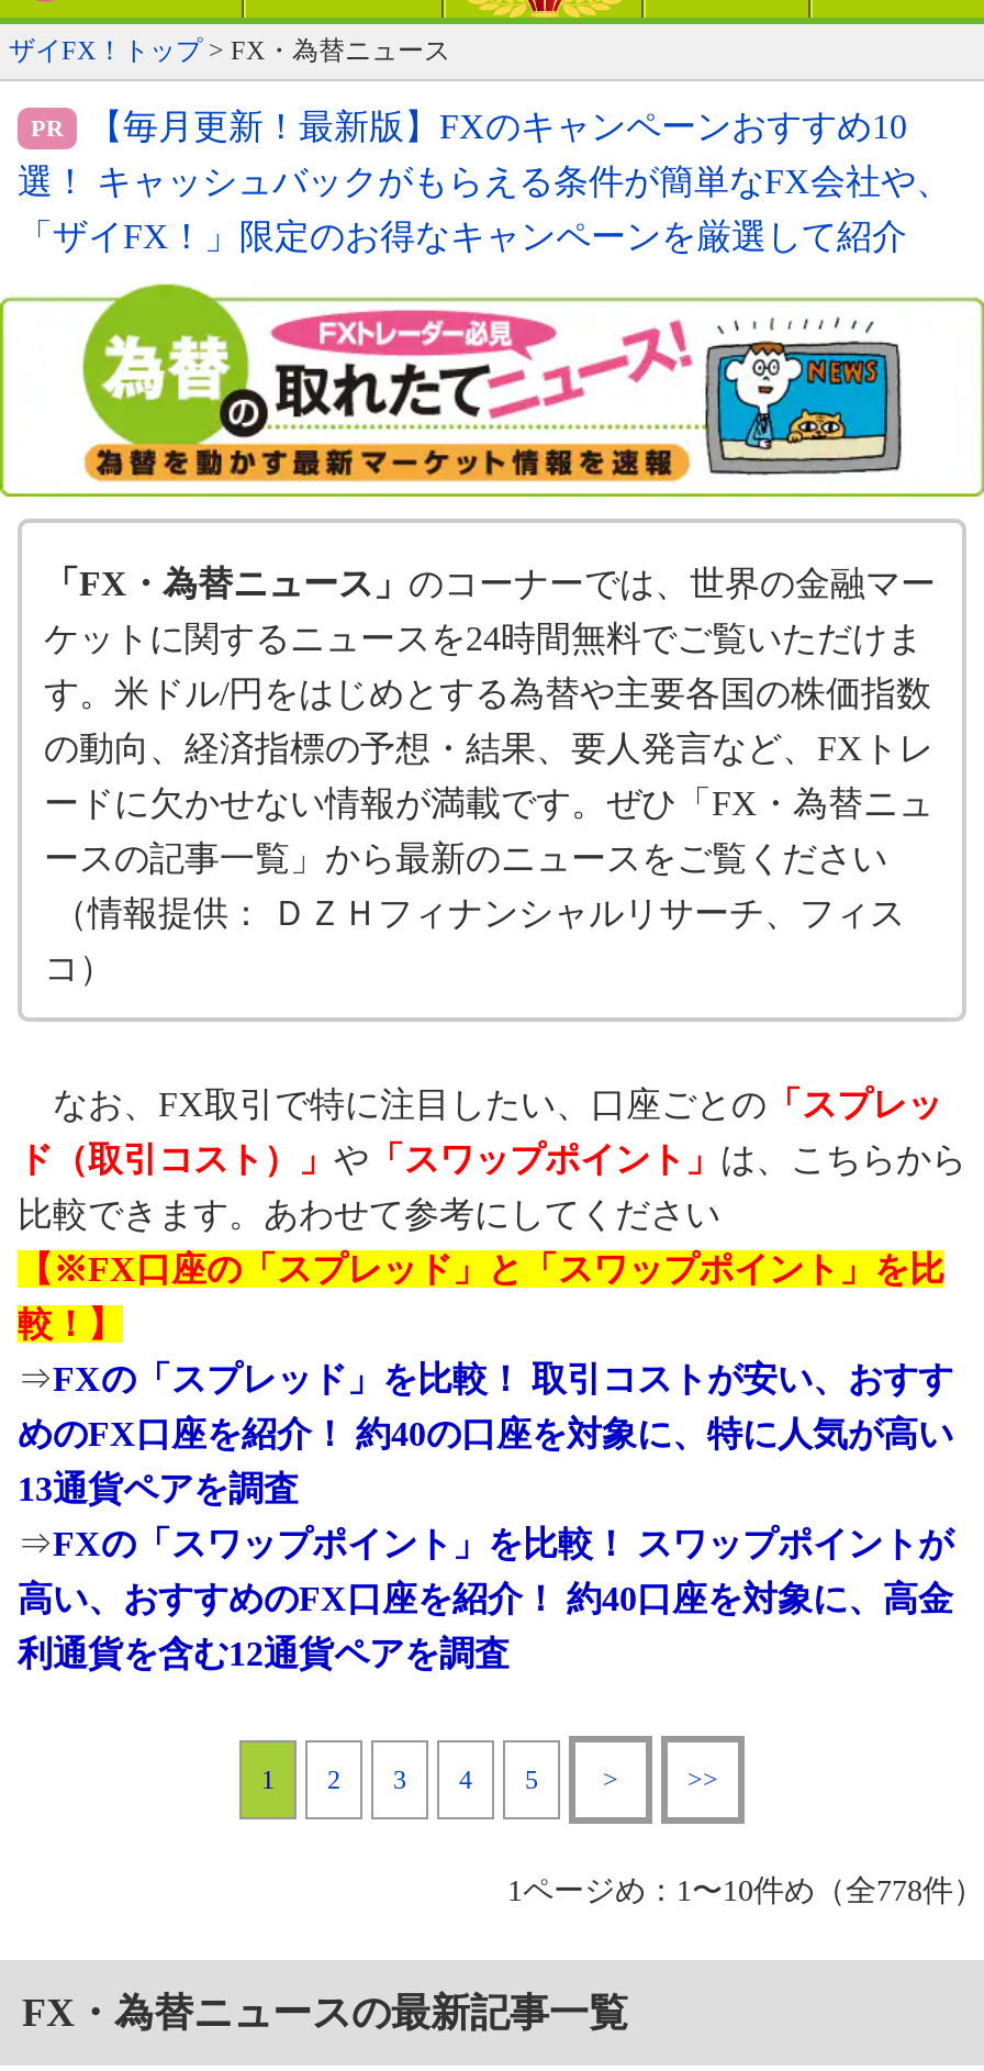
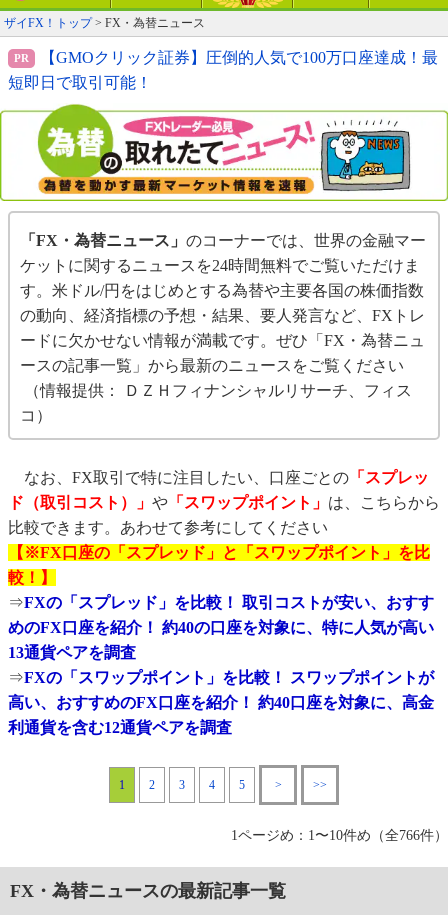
- 【毎月更新！最新版】FXのキャンペーンおすすめ10
- 選！ キャッシュバックがもらえる条件が簡単なFX会社や、
- 「ザイFX！」限定のお得なキャンペーンを厳選して紹介
+ 【GMOクリック証券】圧倒的人気で100万口座達成！最
+ 短即日で取引可能！

- 1ページめ：1〜10件め（全778件）
+ 1ページめ：1〜10件め（全766件）
